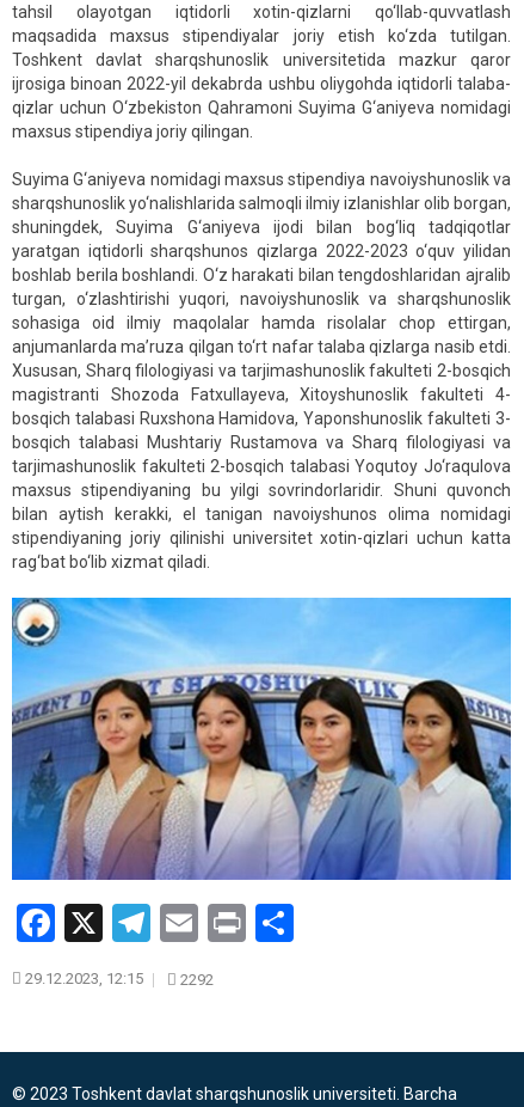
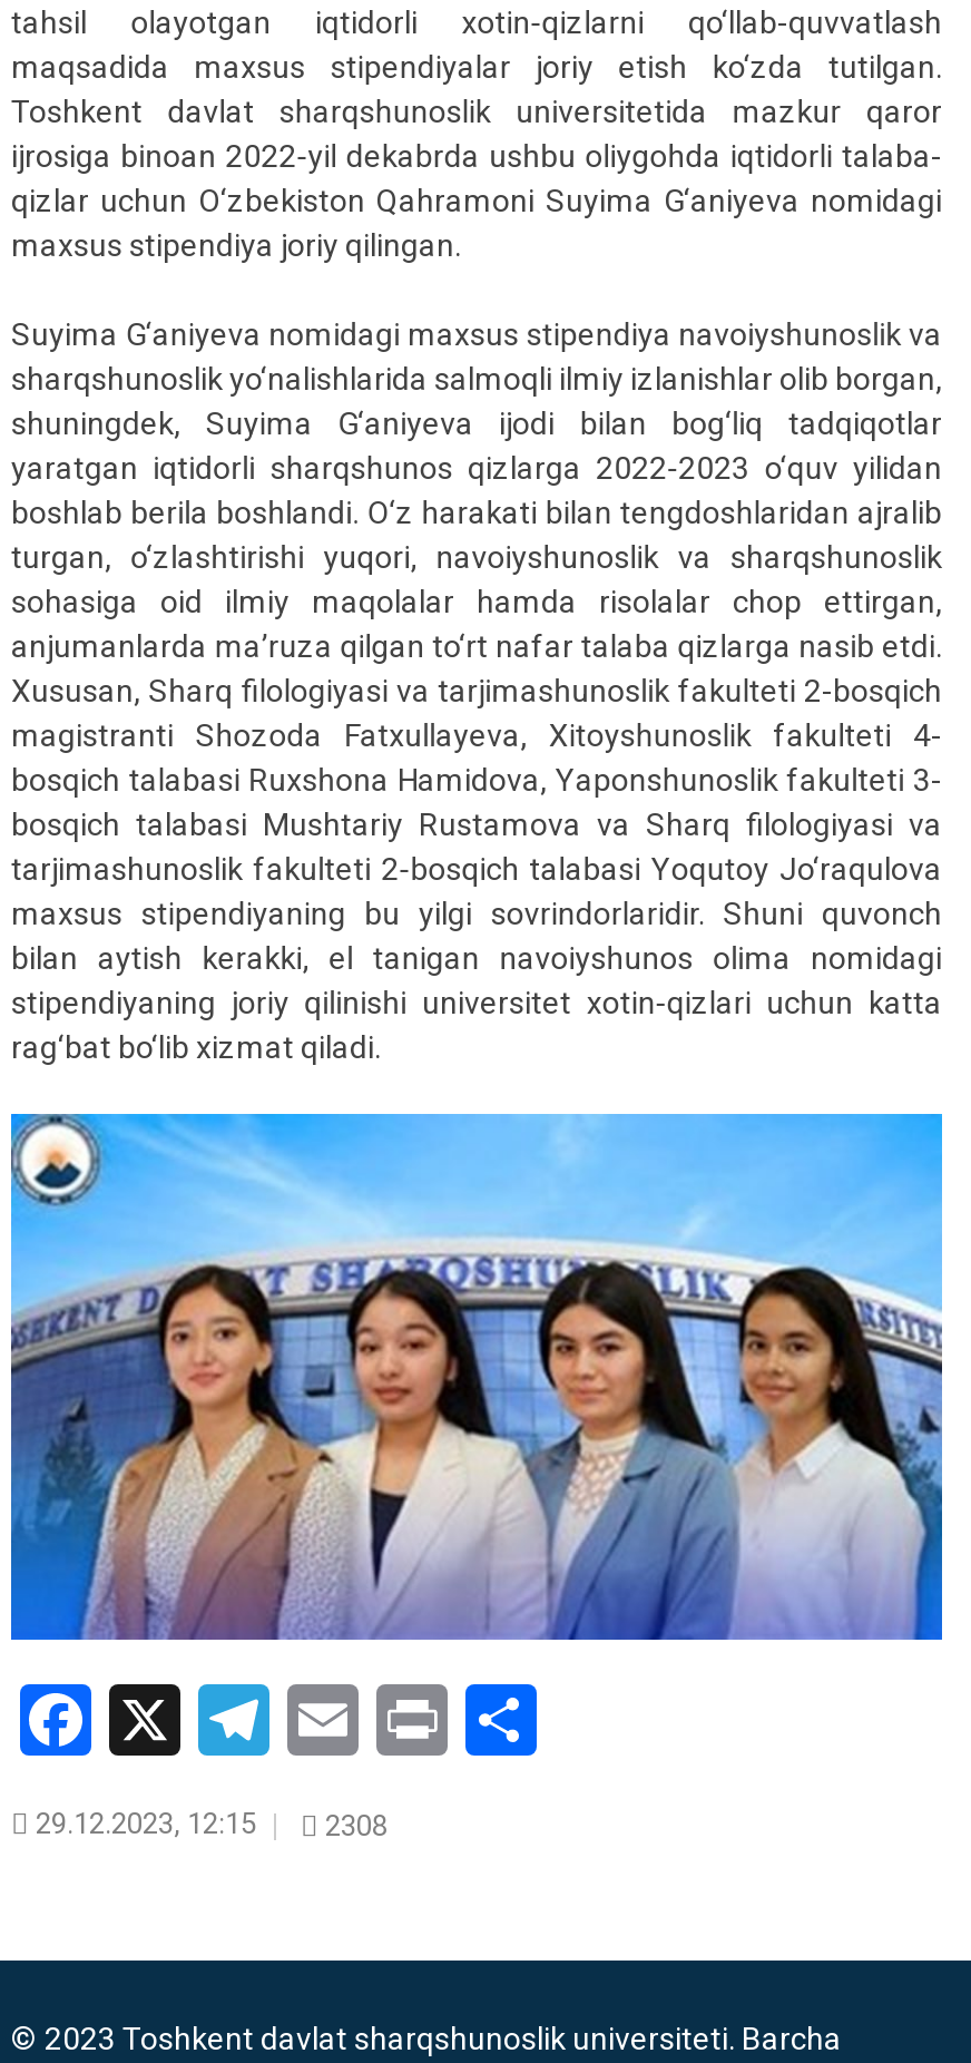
- 29.12.2023, 12:15 2292
+ 29.12.2023, 12:15 2308
